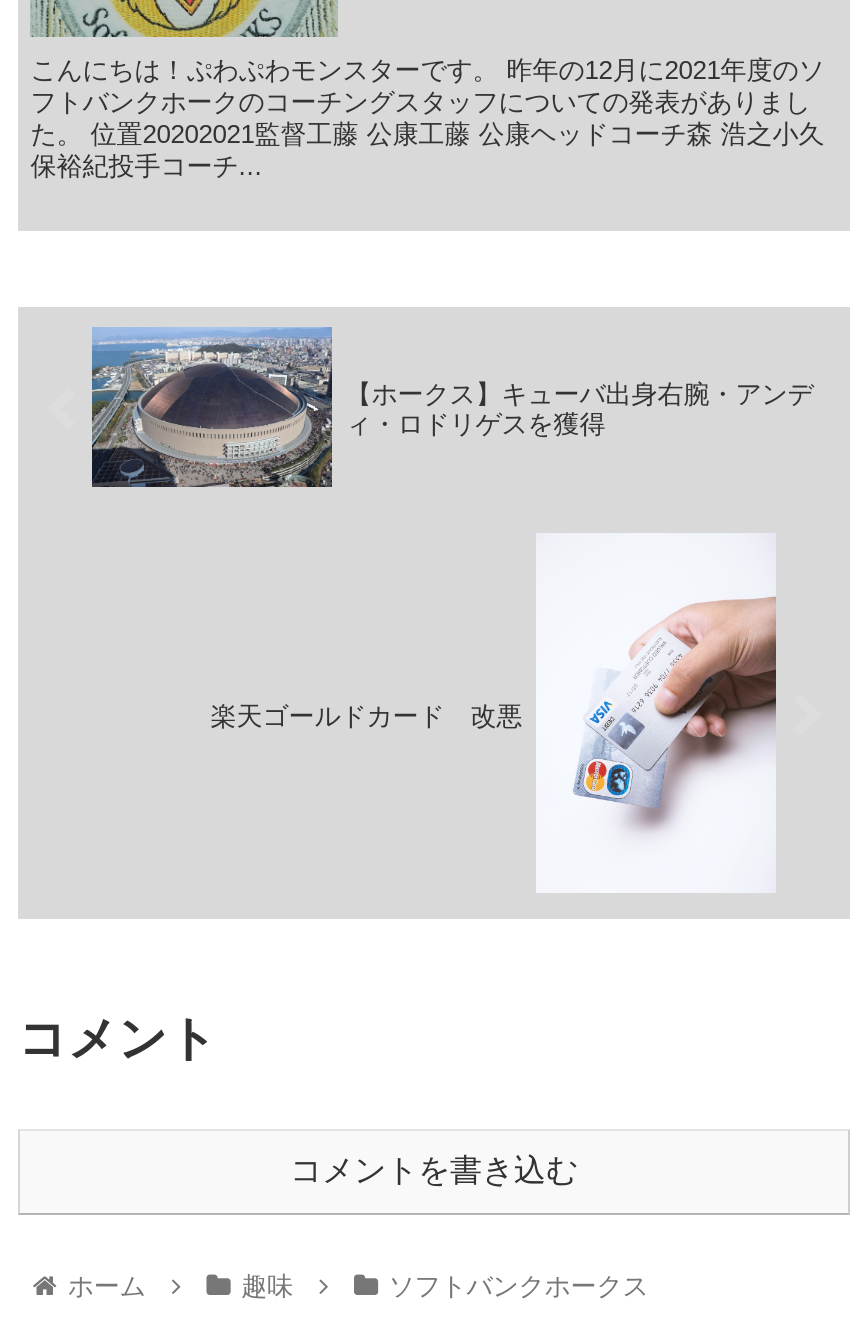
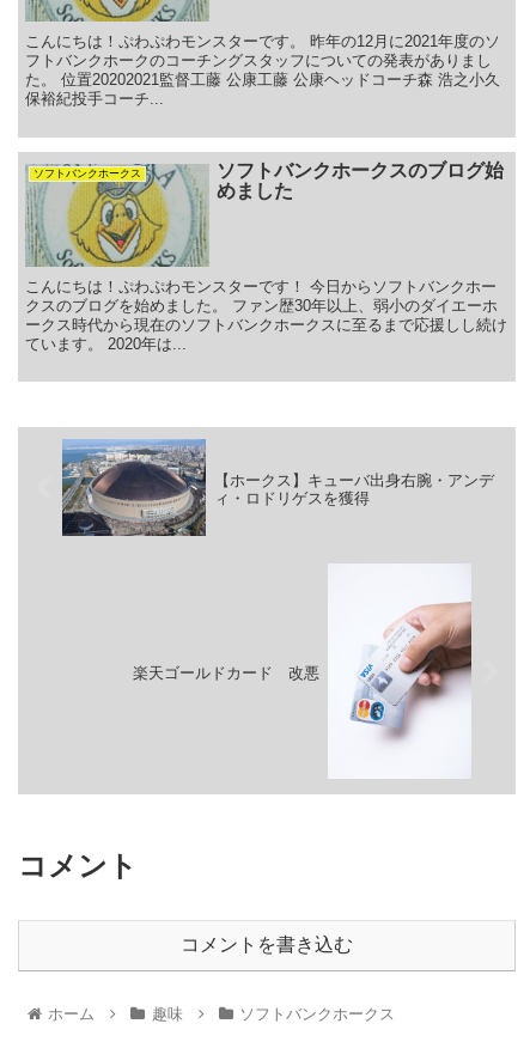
+ [image]
+ ソフトバンクホークス
+ ソフトバンクホークスのブログ始
+ めました

+ こんにちは！ぷわぷわモンスターです！ 今日からソフトバンクホー
+ クスのブログを始めました。 ファン歴30年以上、弱小のダイエーホ
+ ークス時代から現在のソフトバンクホークスに至るまで応援しし続け
+ ています。 2020年は...
